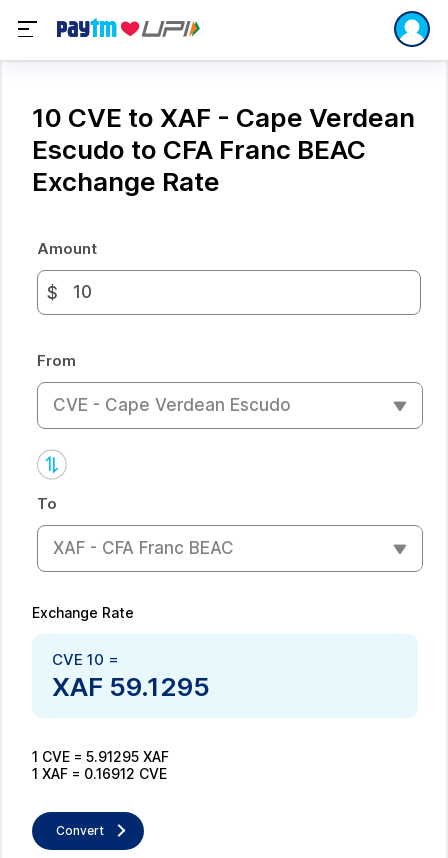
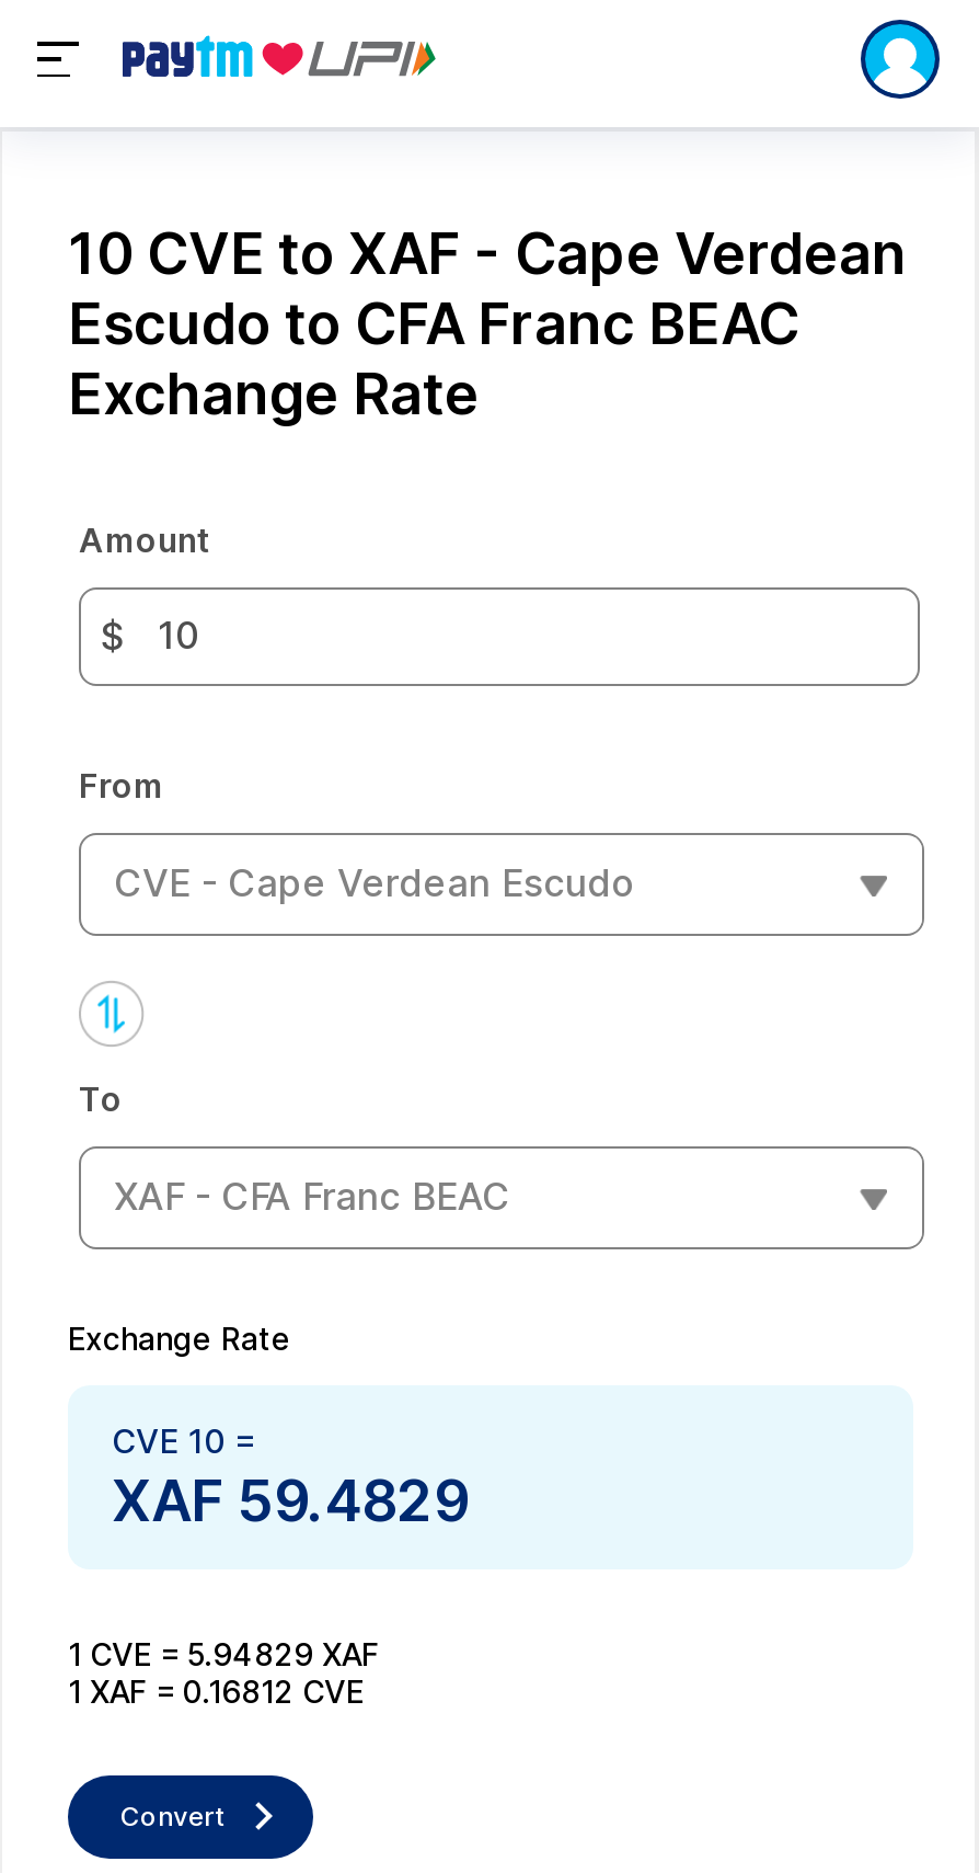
- XAF 59.1295
+ XAF 59.4829

- 1 CVE = 5.91295 XAF
+ 1 CVE = 5.94829 XAF

- 1 XAF = 0.16912 CVE
+ 1 XAF = 0.16812 CVE
